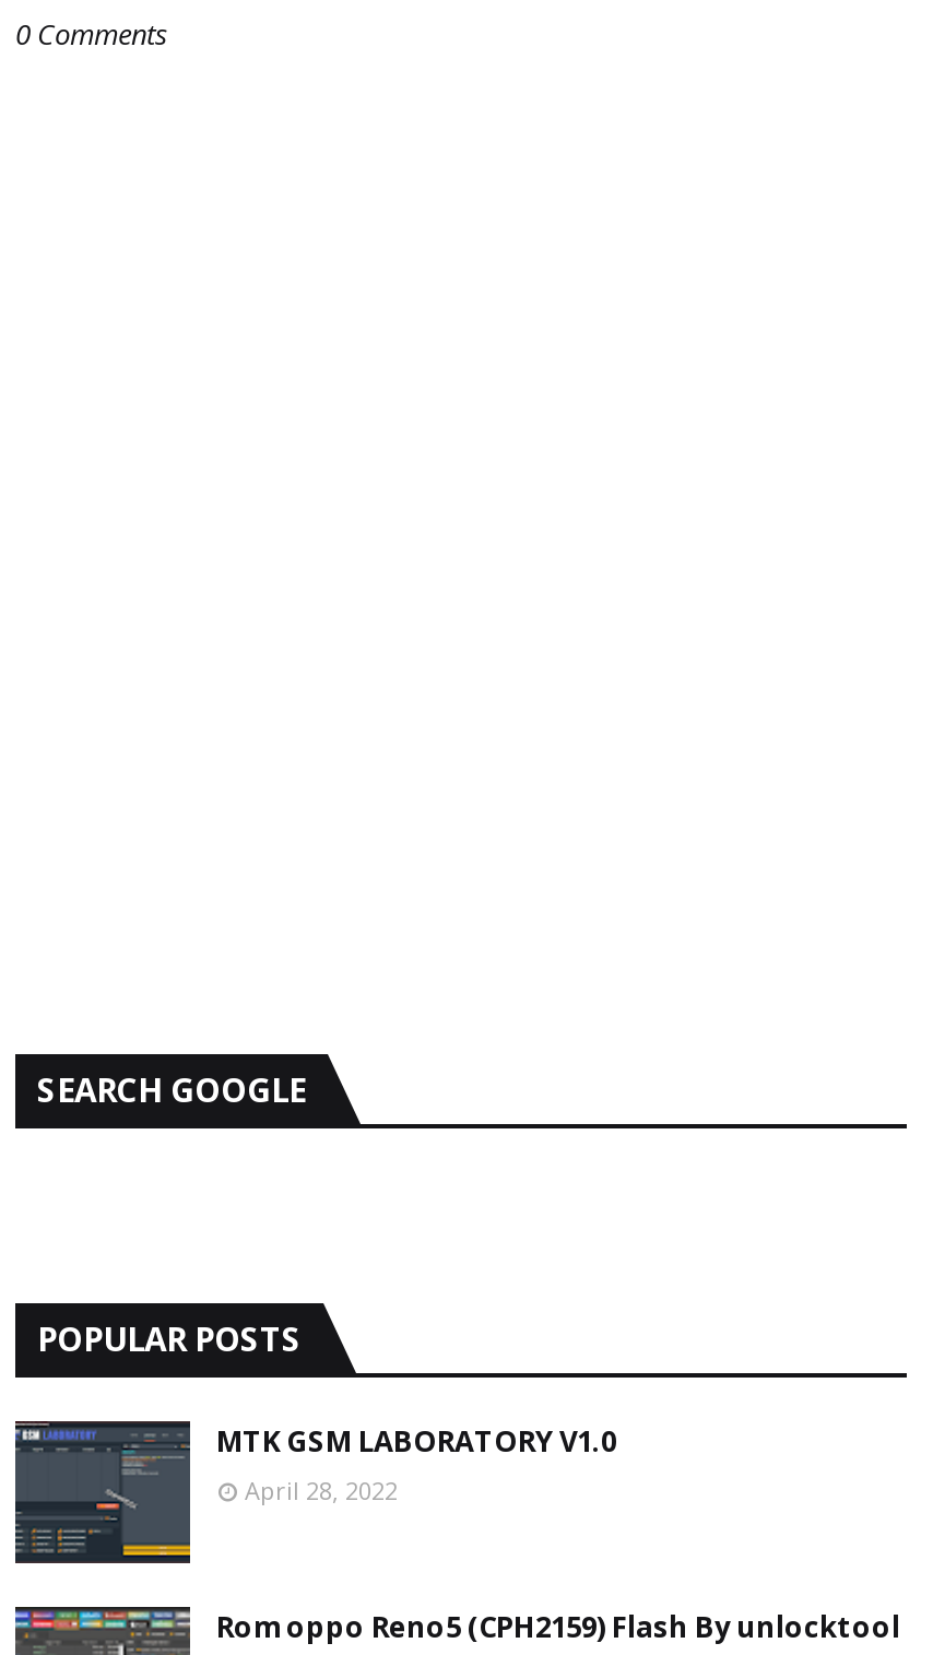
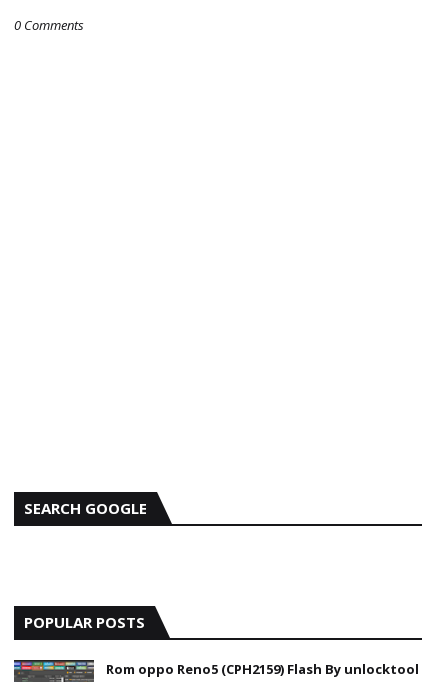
- [image]
- MTK GSM LABORATORY V1.0
- April 28, 2022
